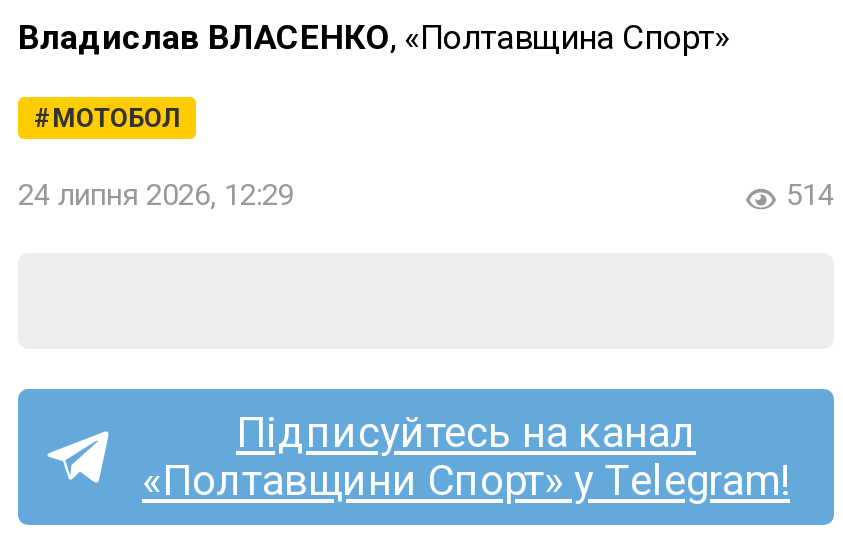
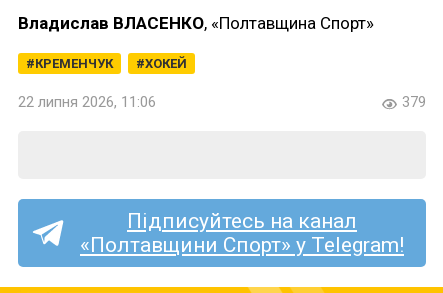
- МОТОБОЛ
+ КРЕМЕНЧУК
+ ХОКЕЙ

- 24 липня 2026, 12:29
- 514
+ 22 липня 2026, 11:06
+ 379
